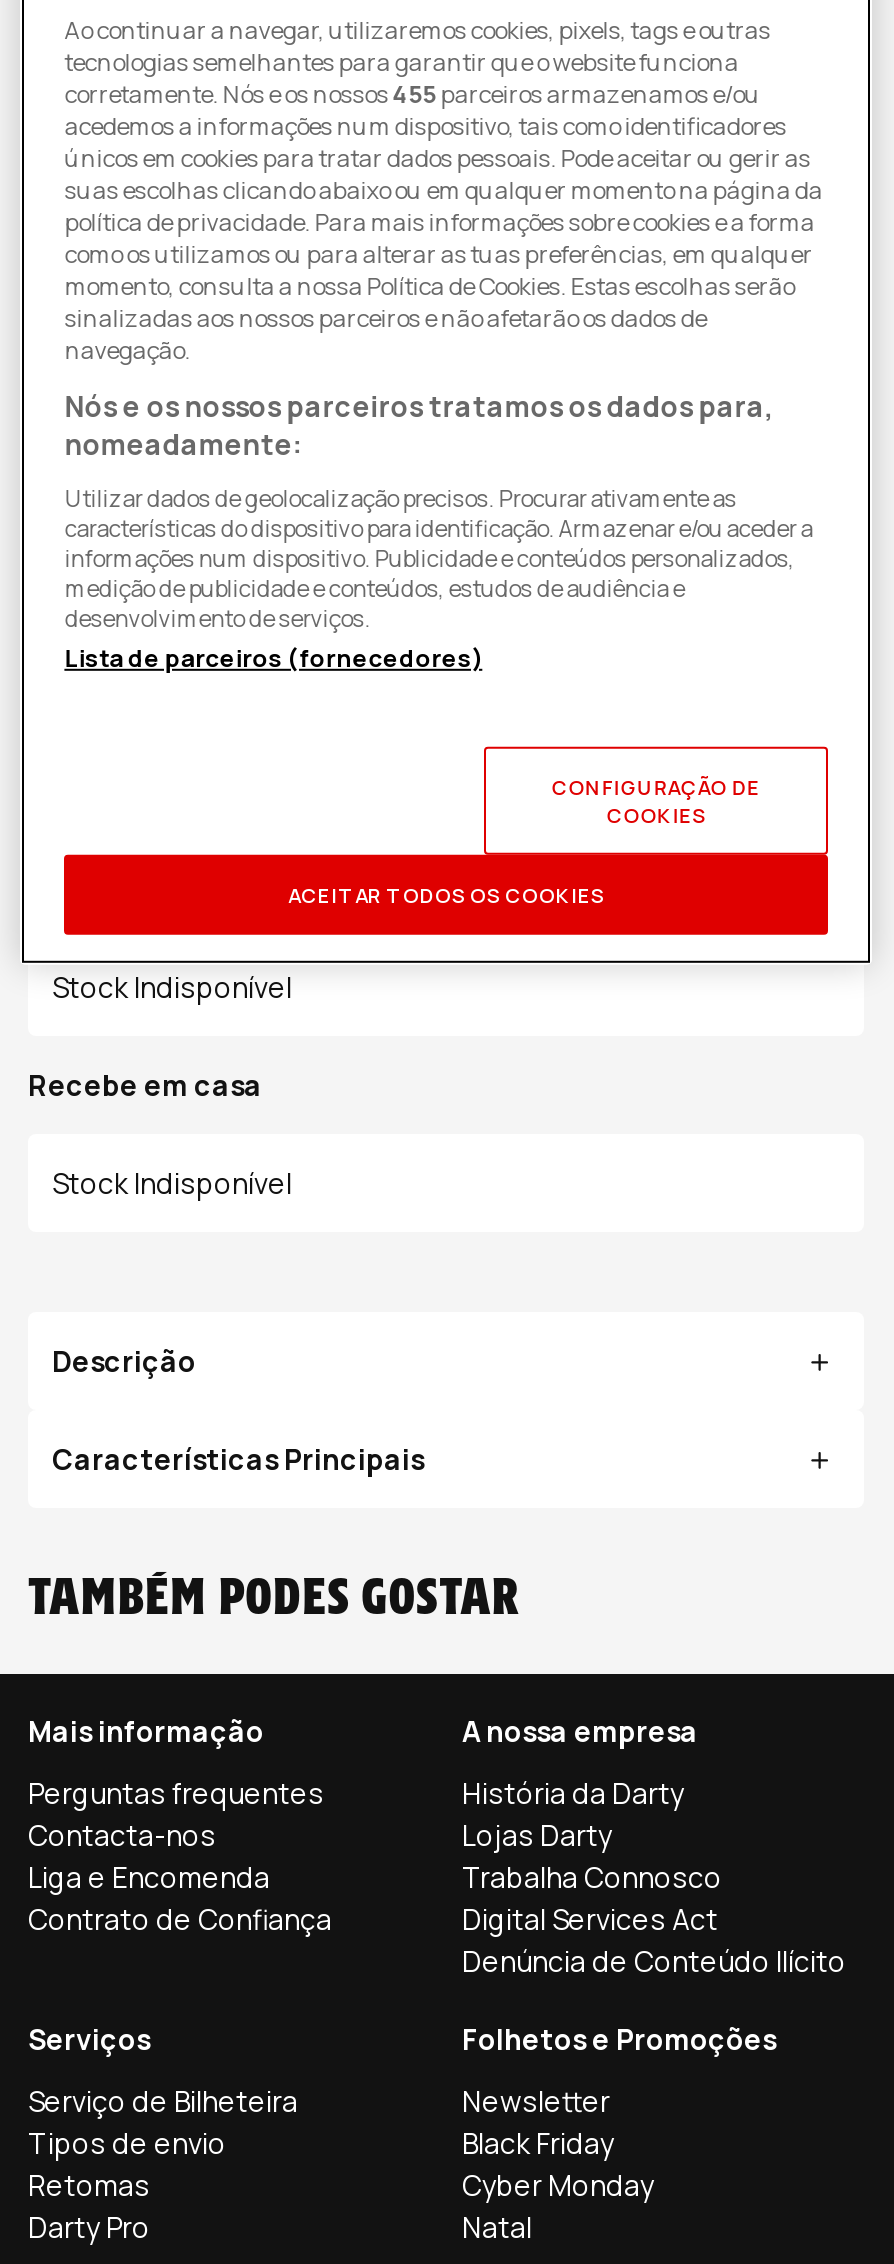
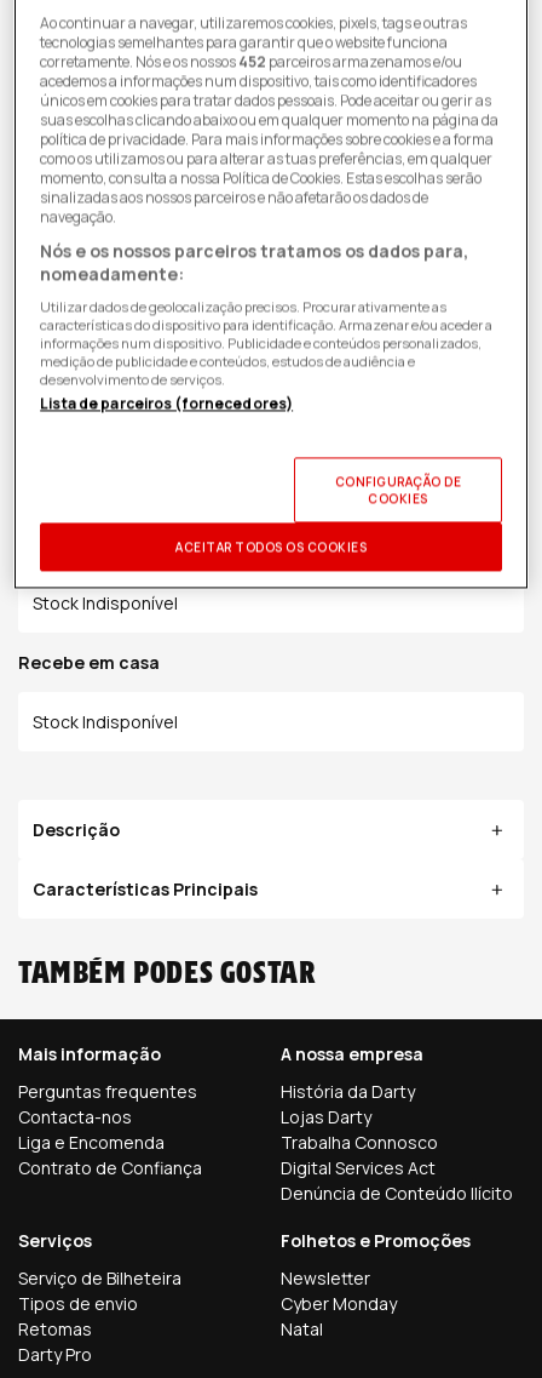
- corretamente. Nós e os nossos455 parceiros armazenamos e/ou
+ corretamente. Nós e os nossos452 parceiros armazenamos e/ou

- Black Friday

moved up: Cyber Monday | Natal
